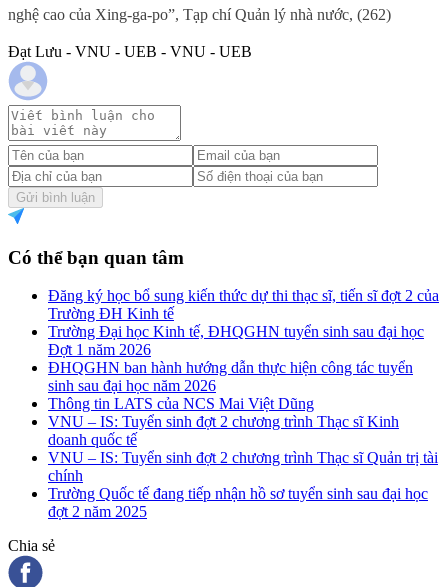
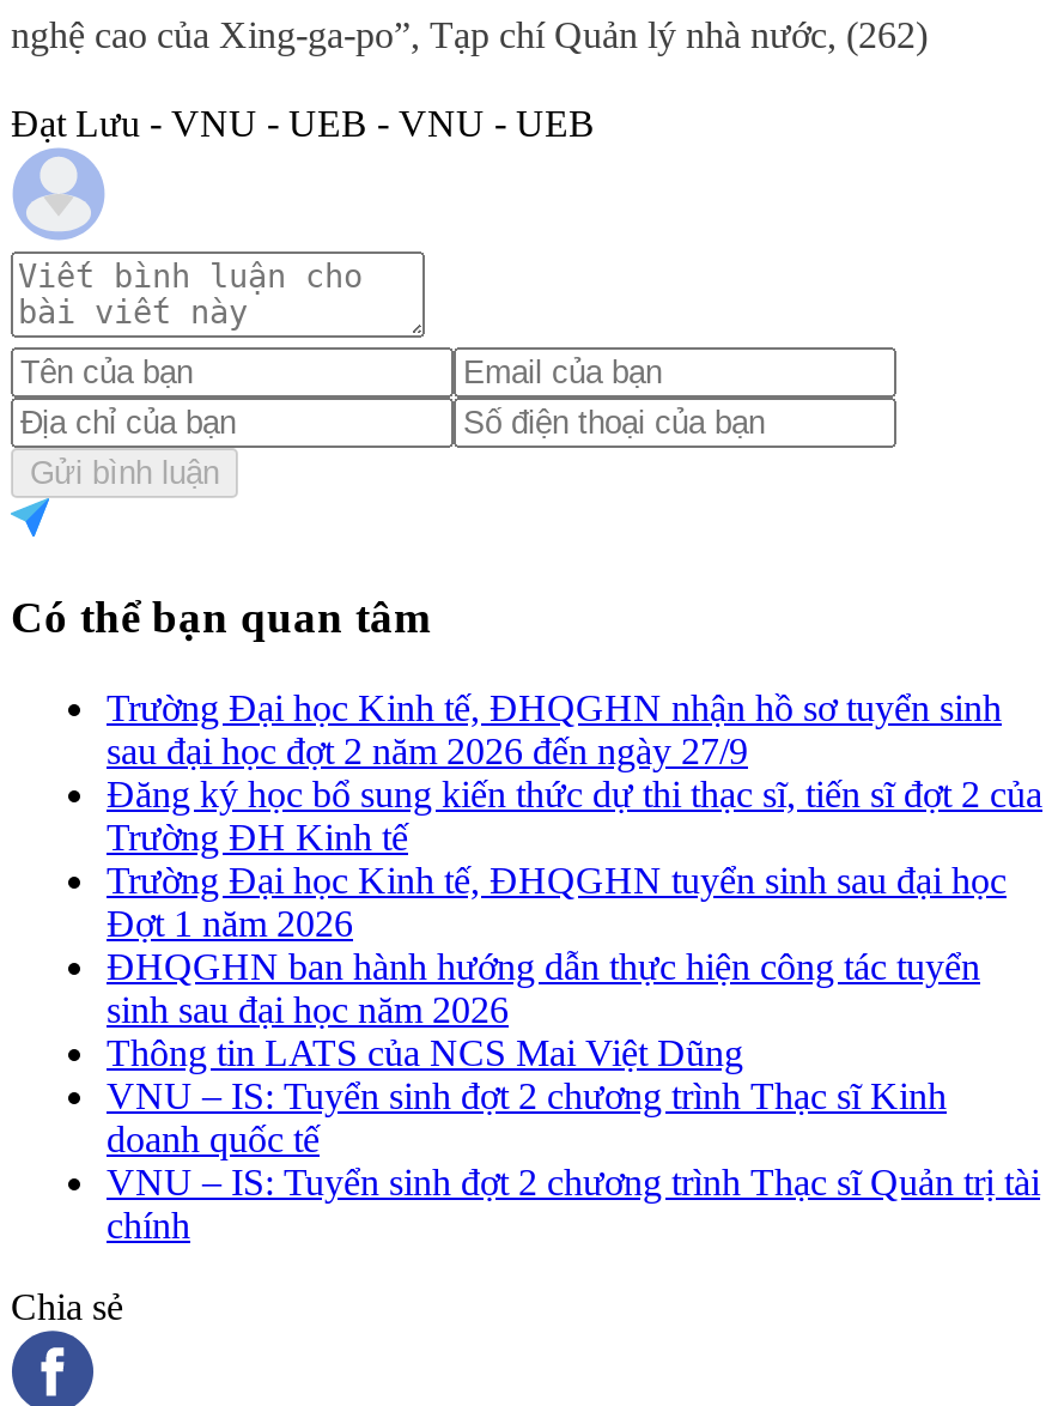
+ Trường Đại học Kinh tế, ĐHQGHN nhận hồ sơ tuyển sinh
+ sau đại học đợt 2 năm 2026 đến ngày 27/9

moved down: Đăng ký học bổ sung kiến thức dự thi thạc sĩ, tiến sĩ đợt 2 của | Trường ĐH Kinh tế | Trường Đại học Kinh tế, ĐHQGHN tuyển sinh sau đại học | ... | VNU – IS: Tuyển sinh đợt 2 chương trình Thạc sĩ Quản trị tài | chính

- Trường Quốc tế đang tiếp nhận hồ sơ tuyển sinh sau đại học
- đợt 2 năm 2025
